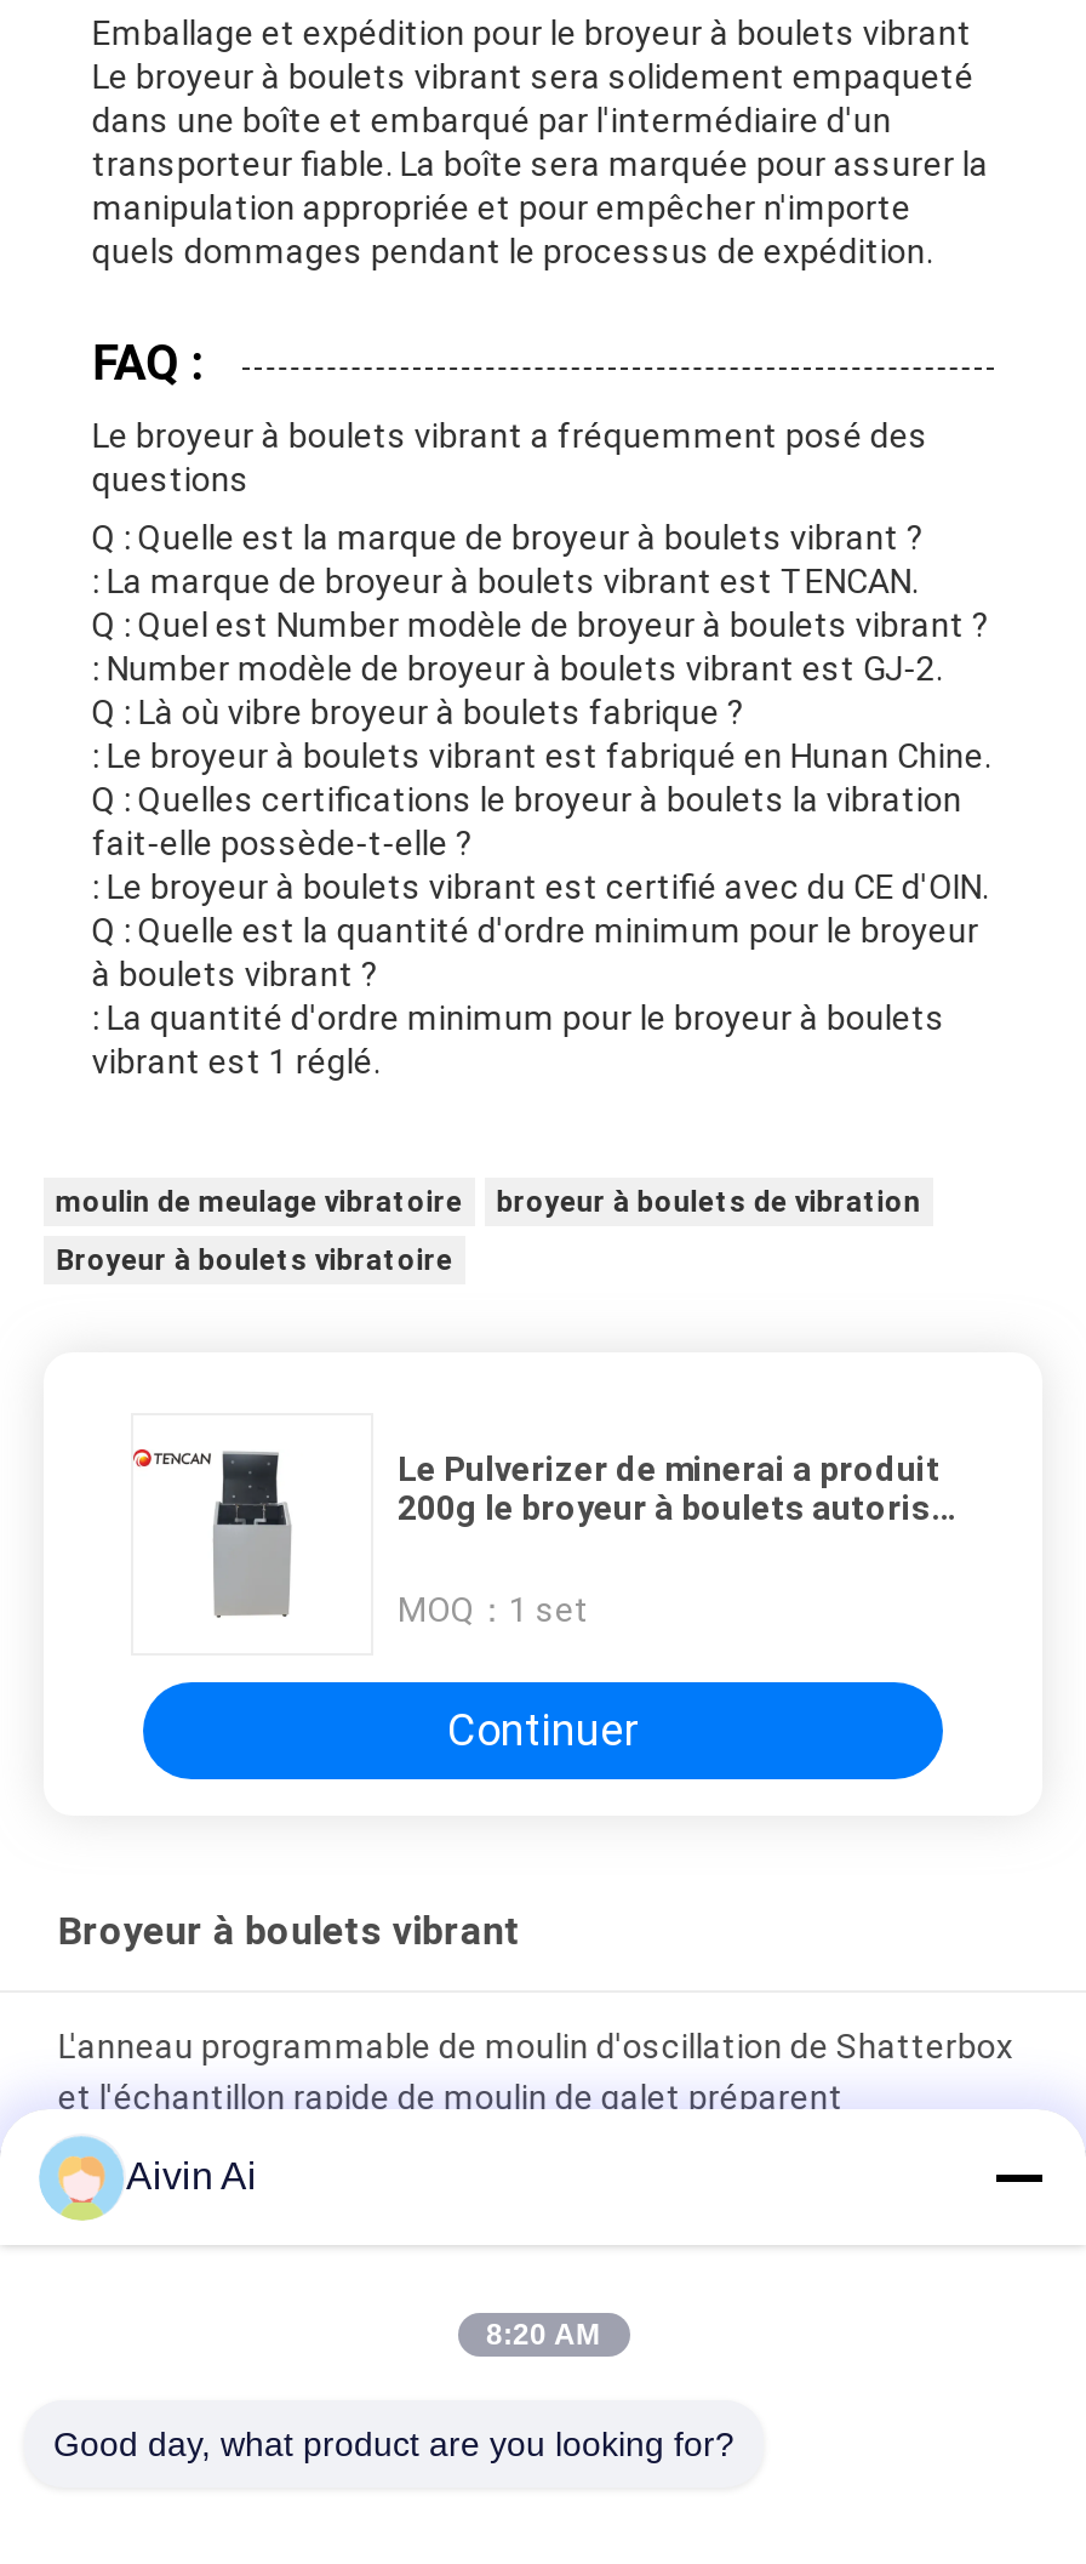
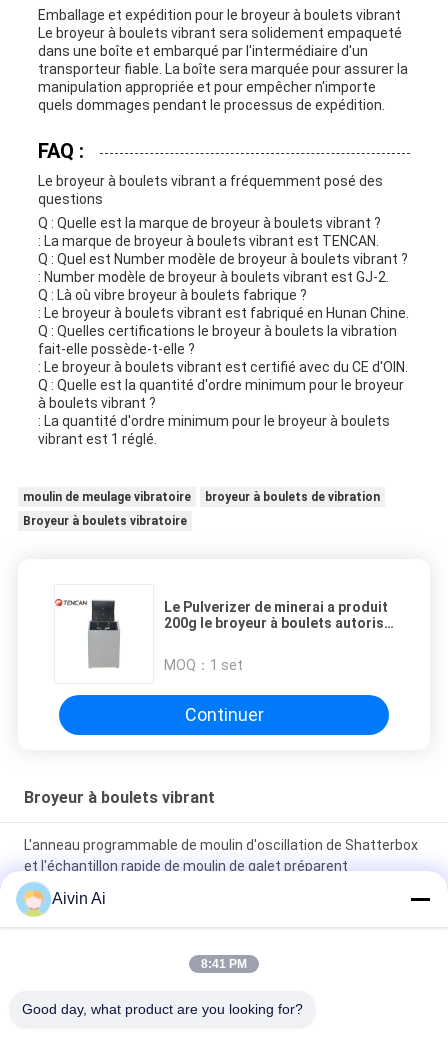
- 8:20 AM
+ 8:41 PM
